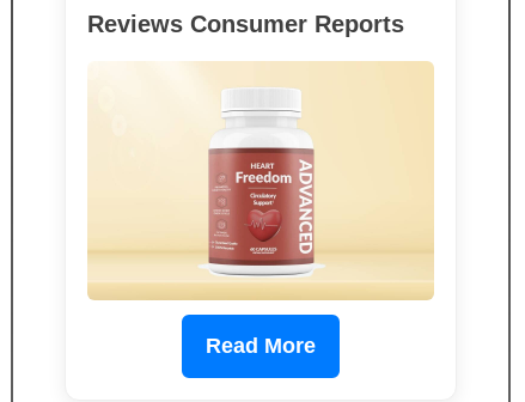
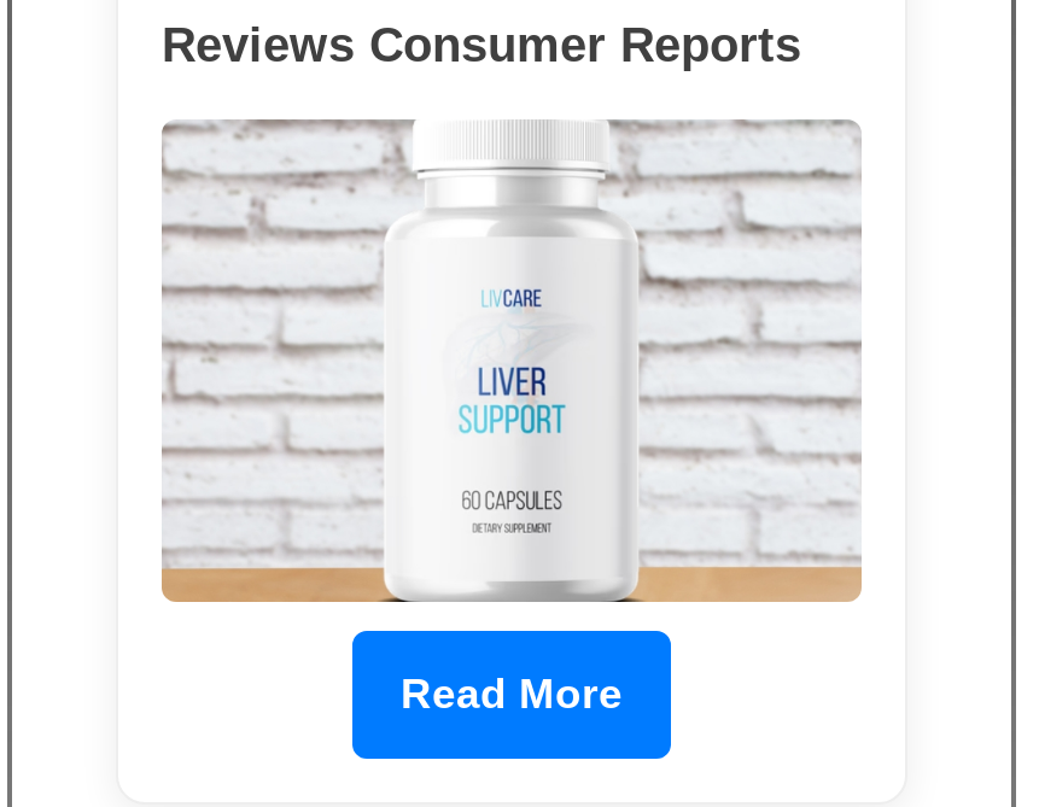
- [image]
+ [image]
